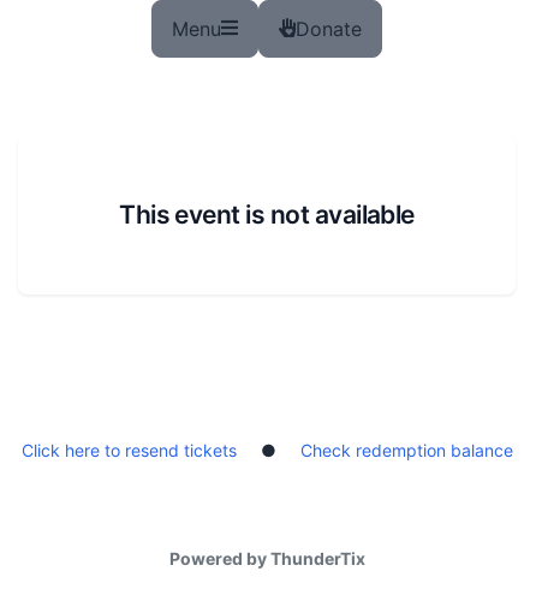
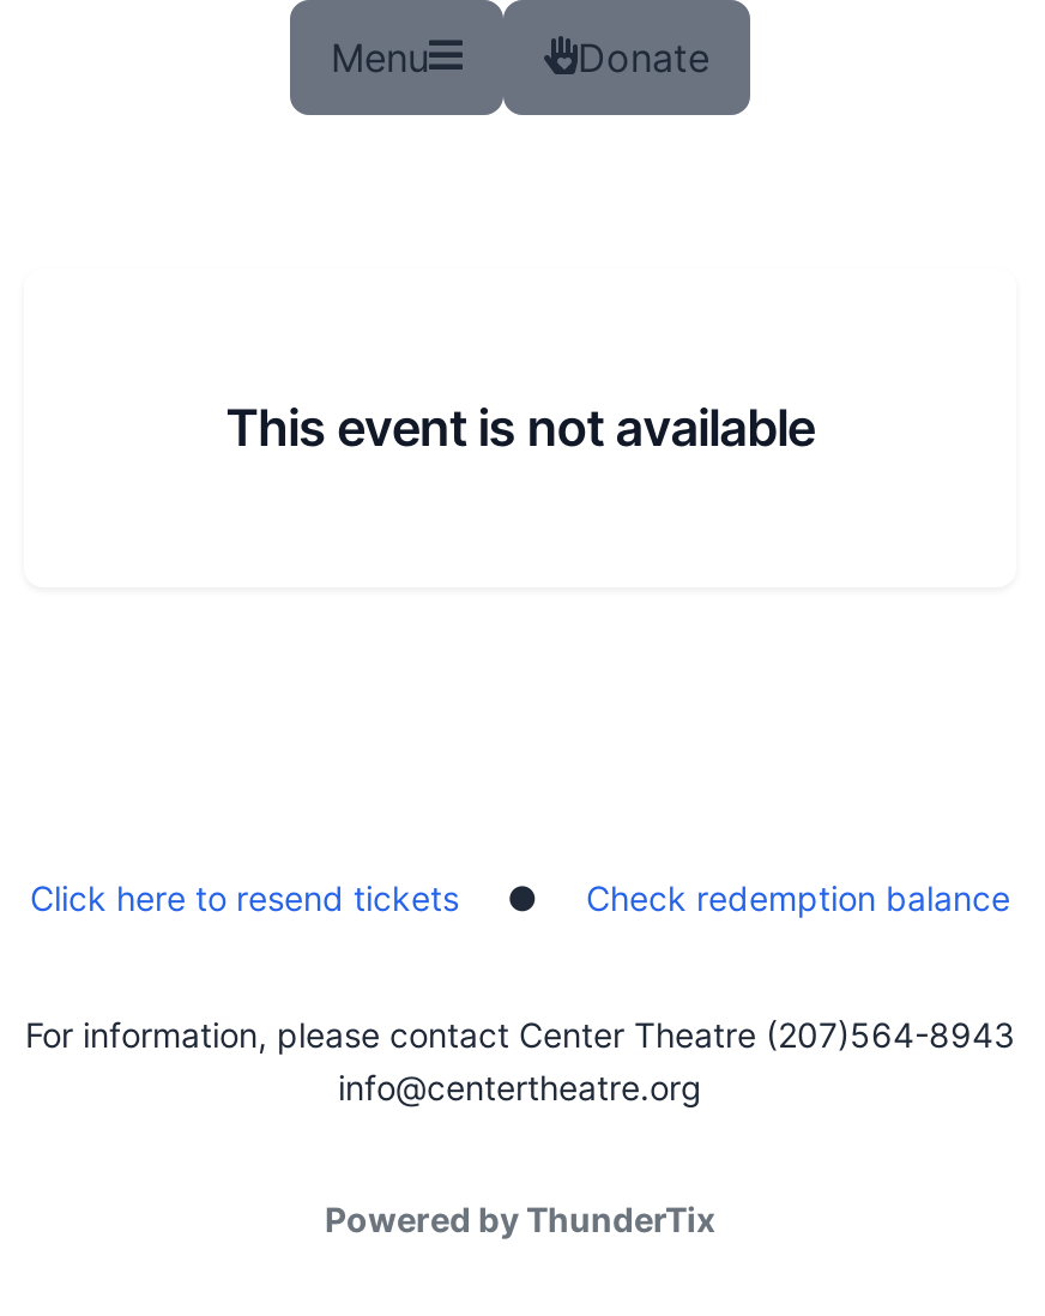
+ For information, please contact Center Theatre (207)564-8943
+ info@centertheatre.org
